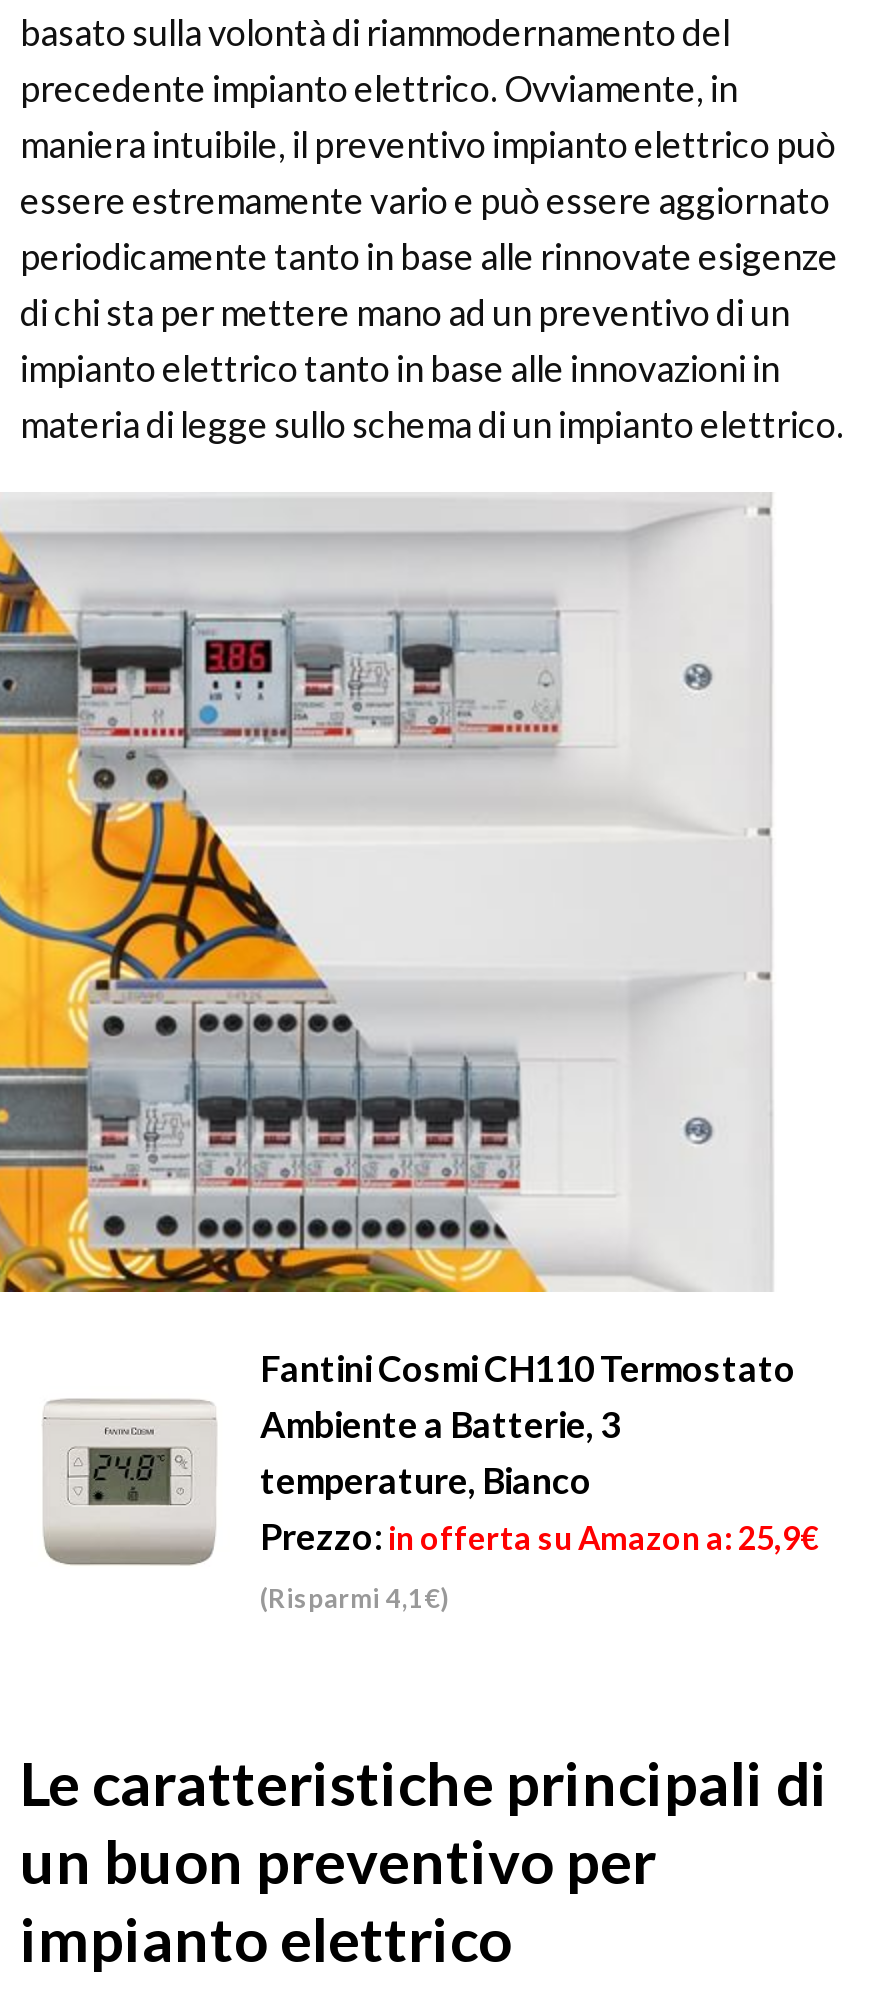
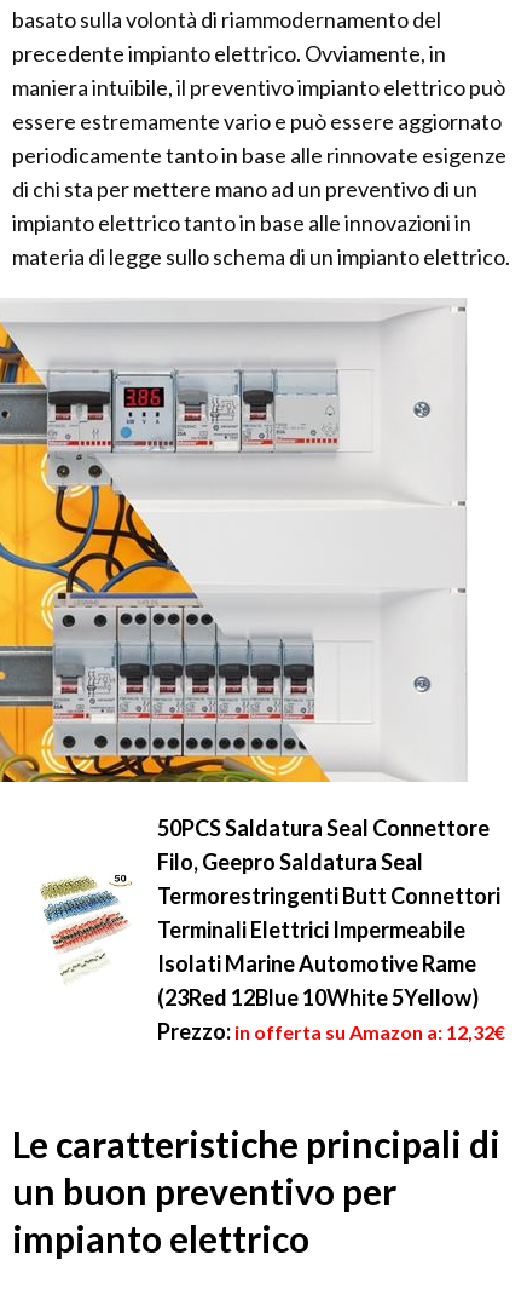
- [image]
- Fantini Cosmi CH110 Termostato
- Ambiente a Batterie, 3
- temperature, Bianco
- Prezzo: in offerta su Amazon a: 25,9€
- (Risparmi 4,1€)
+ [image]
+ 50PCS Saldatura Seal Connettore
+ Filo, Geepro Saldatura Seal
+ Termorestringenti Butt Connettori
+ Terminali Elettrici Impermeabile
+ Isolati Marine Automotive Rame
+ (23Red 12Blue 10White 5Yellow)
+ Prezzo: in offerta su Amazon a: 12,32€
